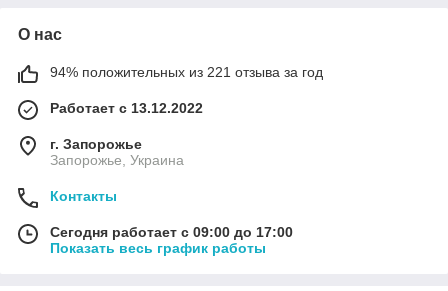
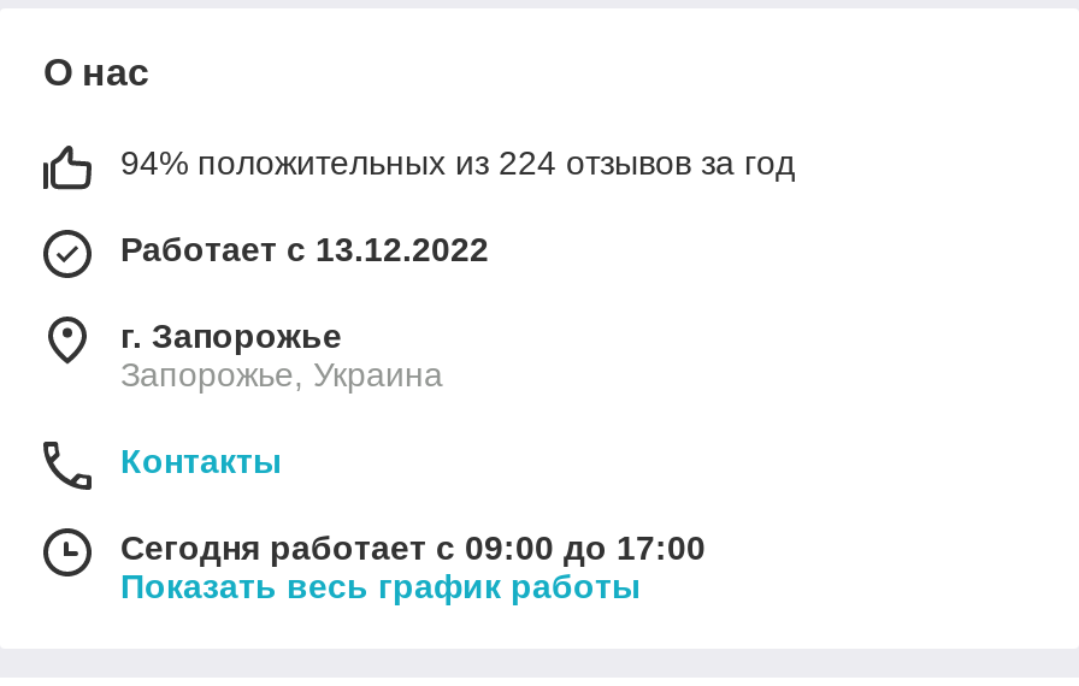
- 94% положительных из 221 отзыва за год
+ 94% положительных из 224 отзывов за год
